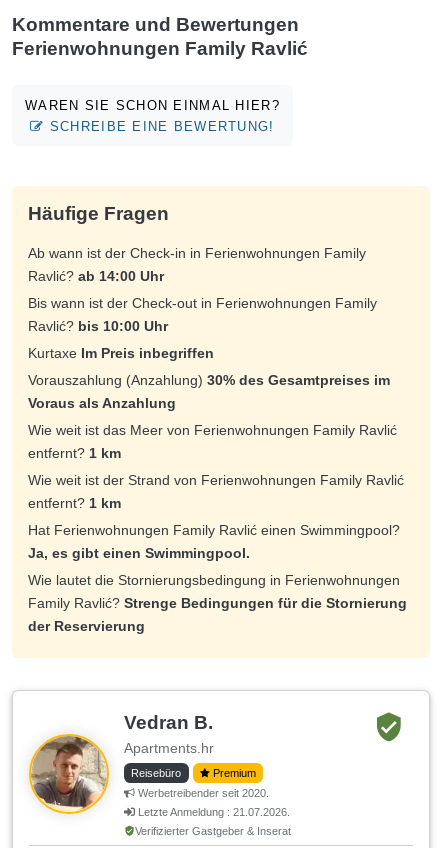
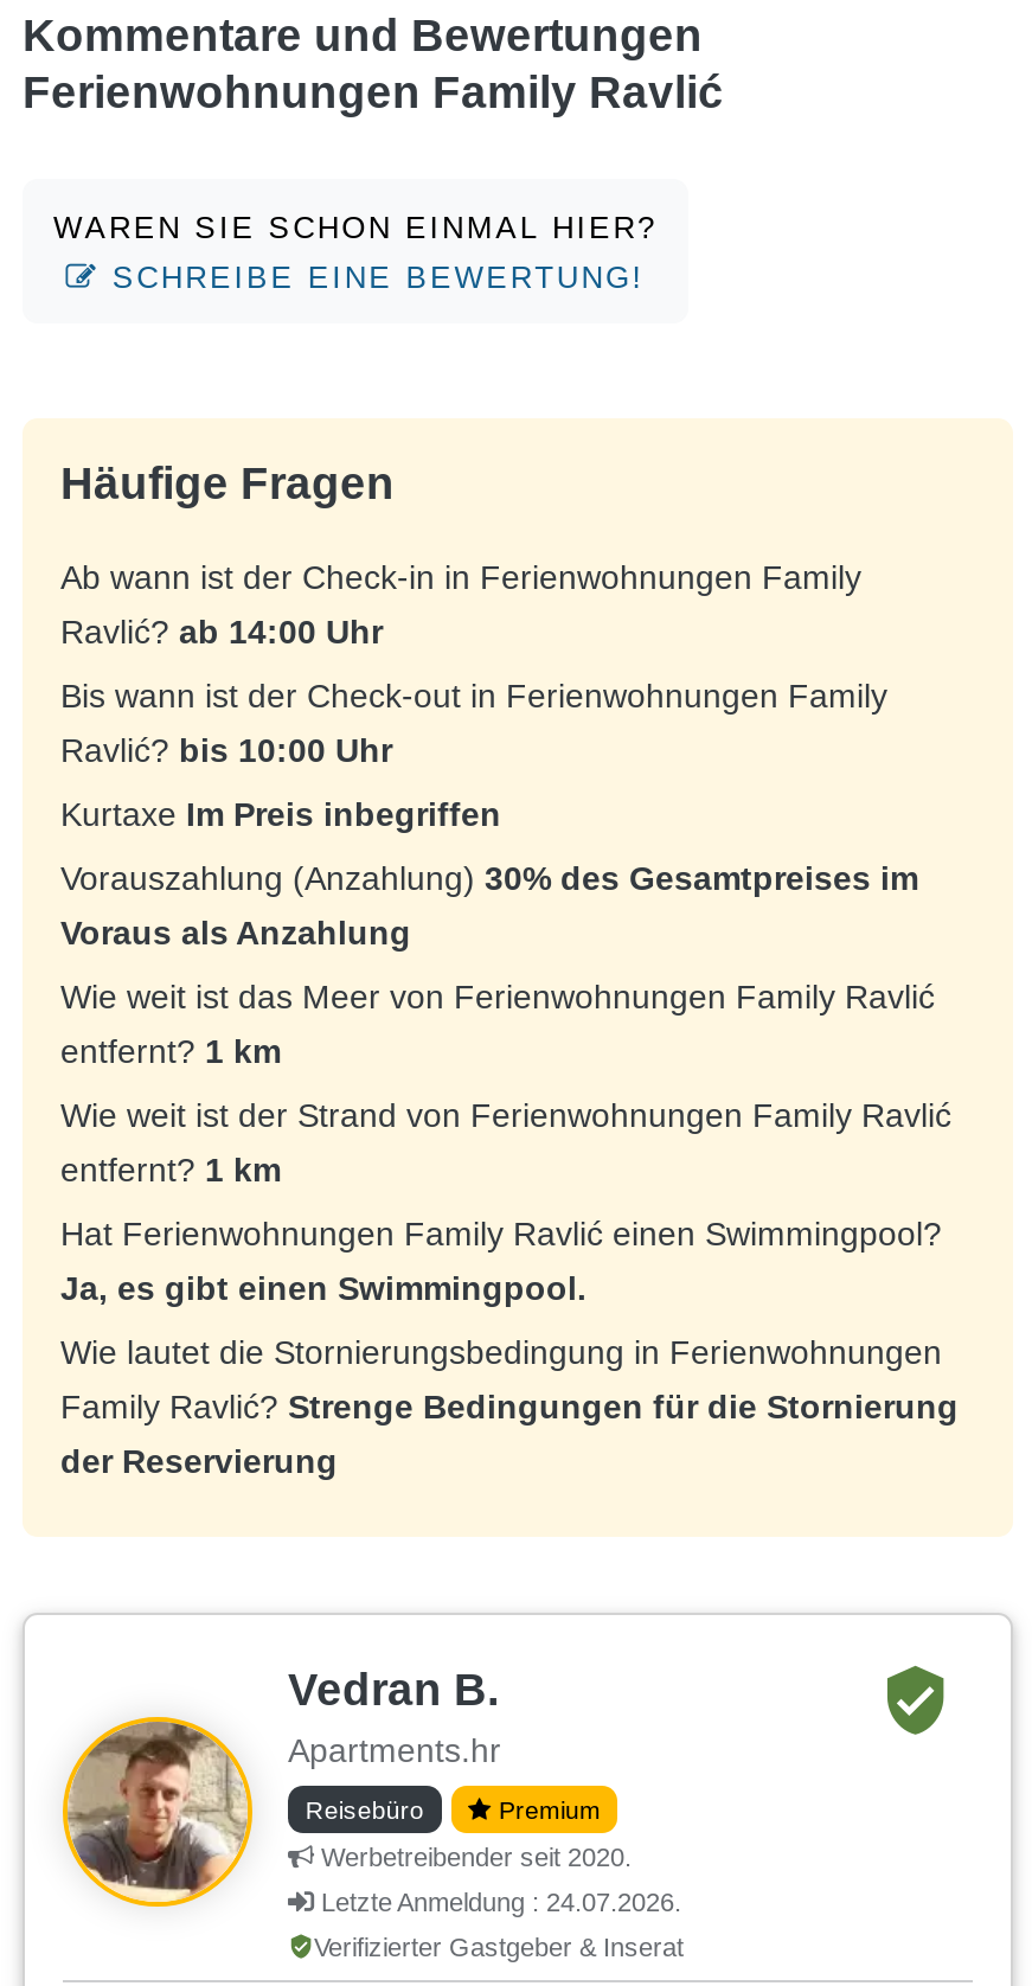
- Letzte Anmeldung : 21.07.2026.
+ Letzte Anmeldung : 24.07.2026.
